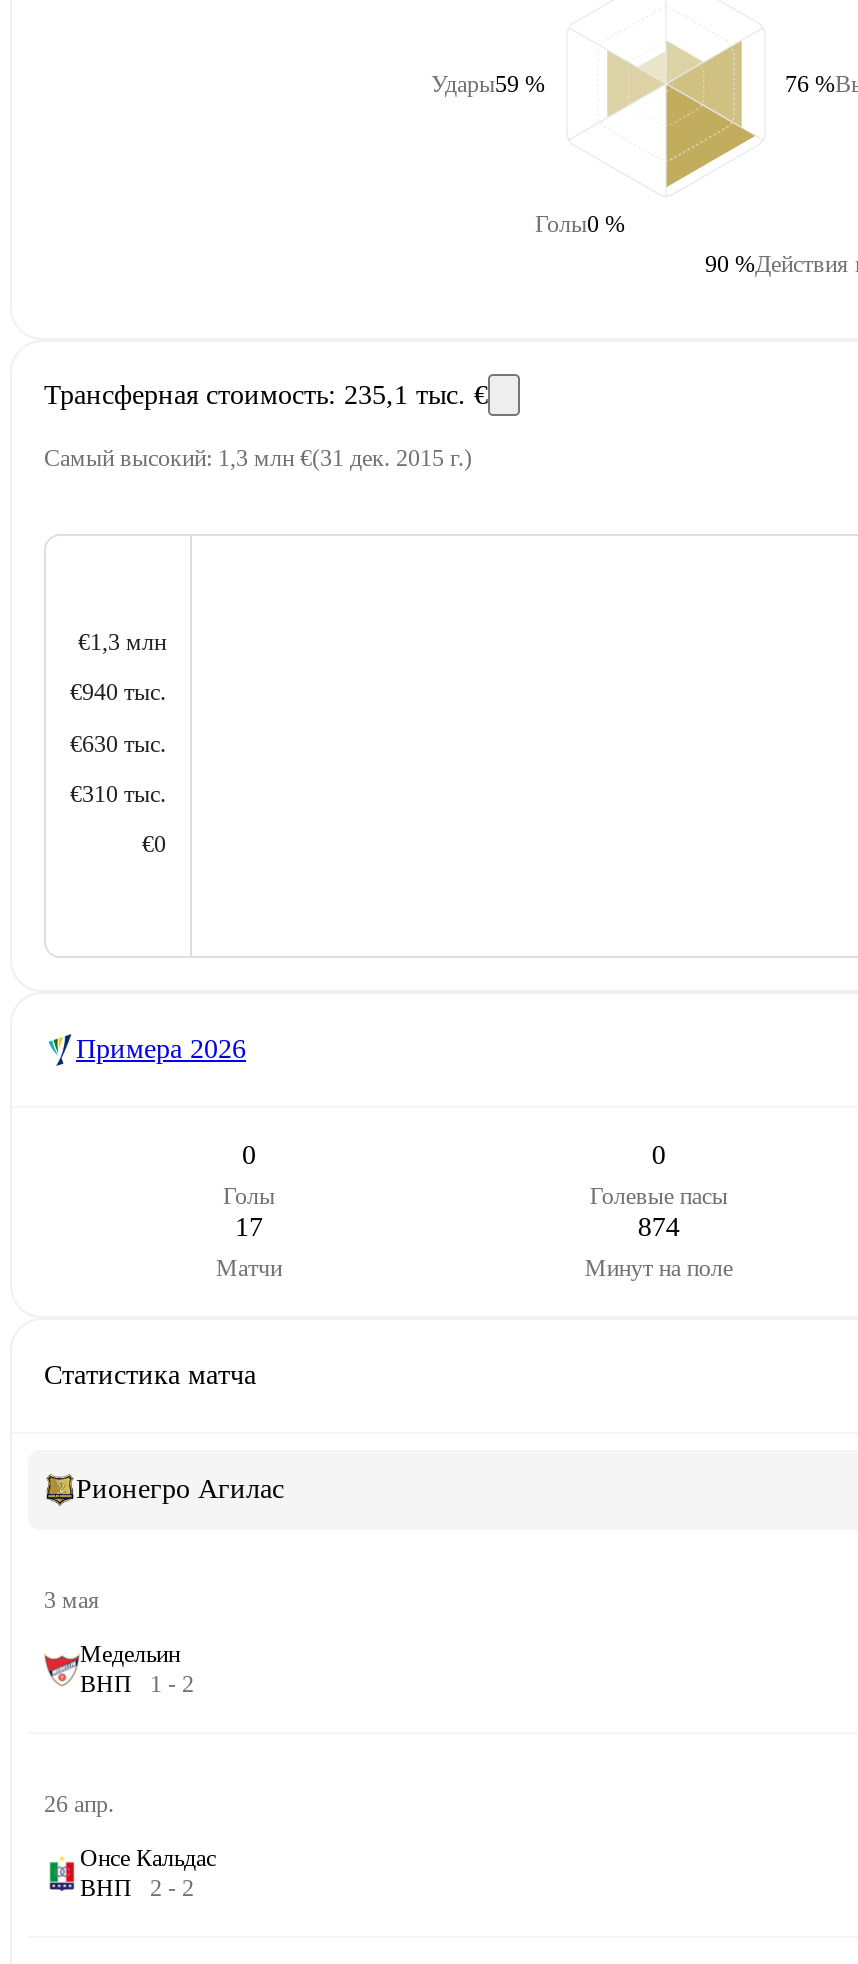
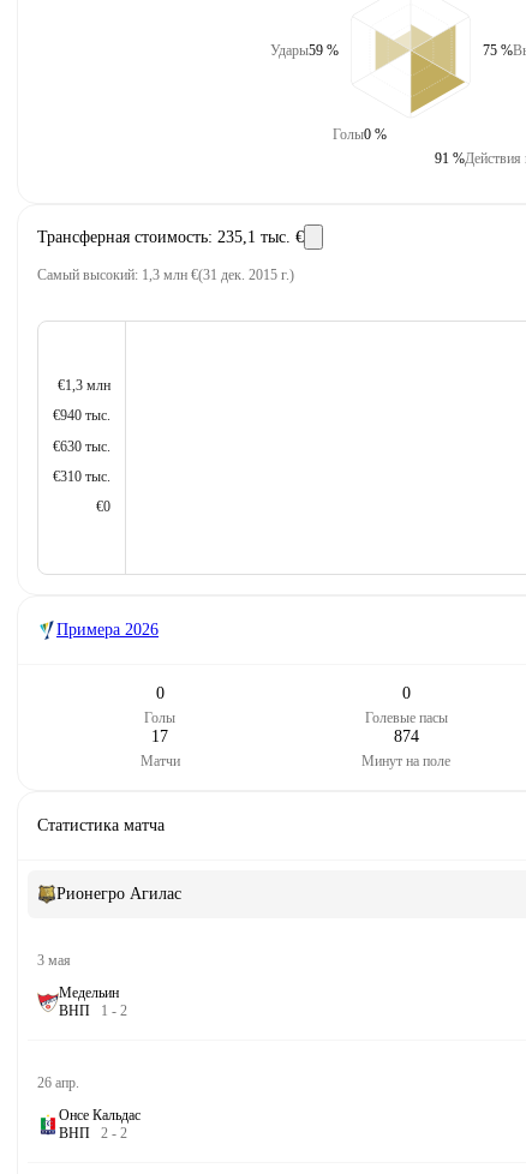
- 76 %
+ 75 %

- 90 %
+ 91 %
